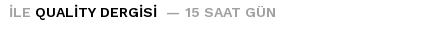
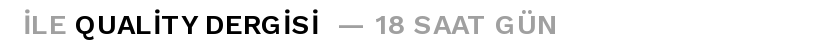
- 15 SAAT GÜN
+ 18 SAAT GÜN
